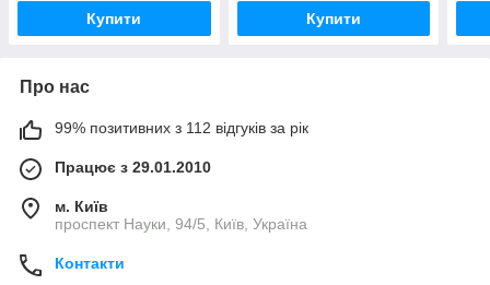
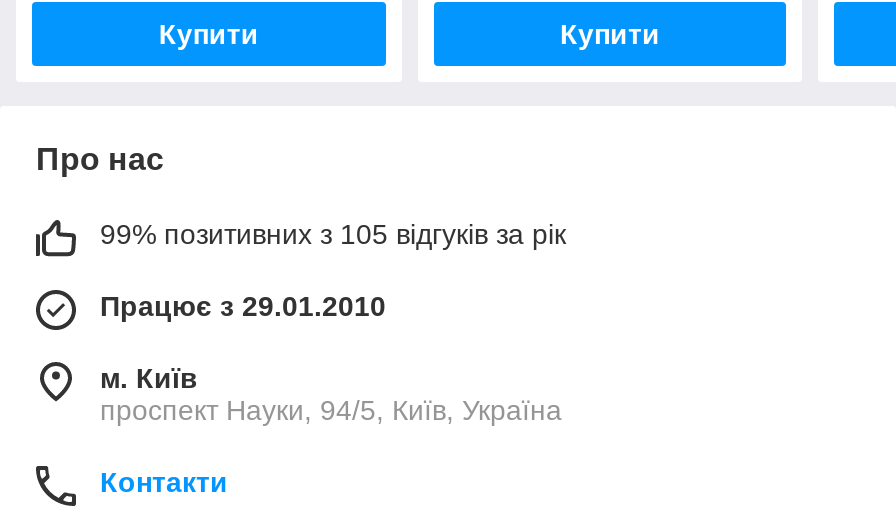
- 99% позитивних з 112 відгуків за рік
+ 99% позитивних з 105 відгуків за рік
